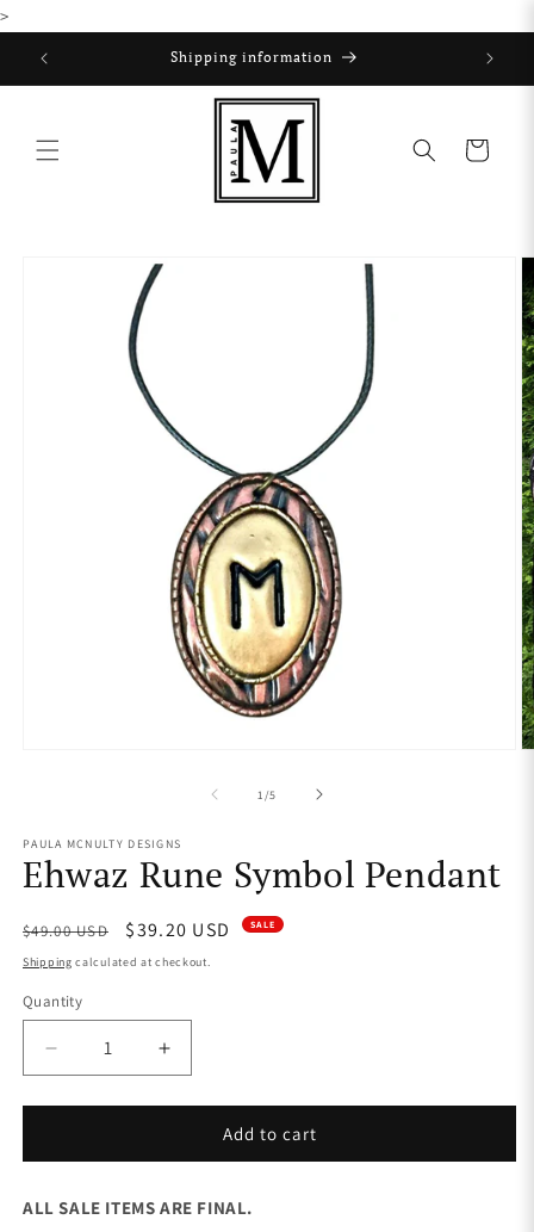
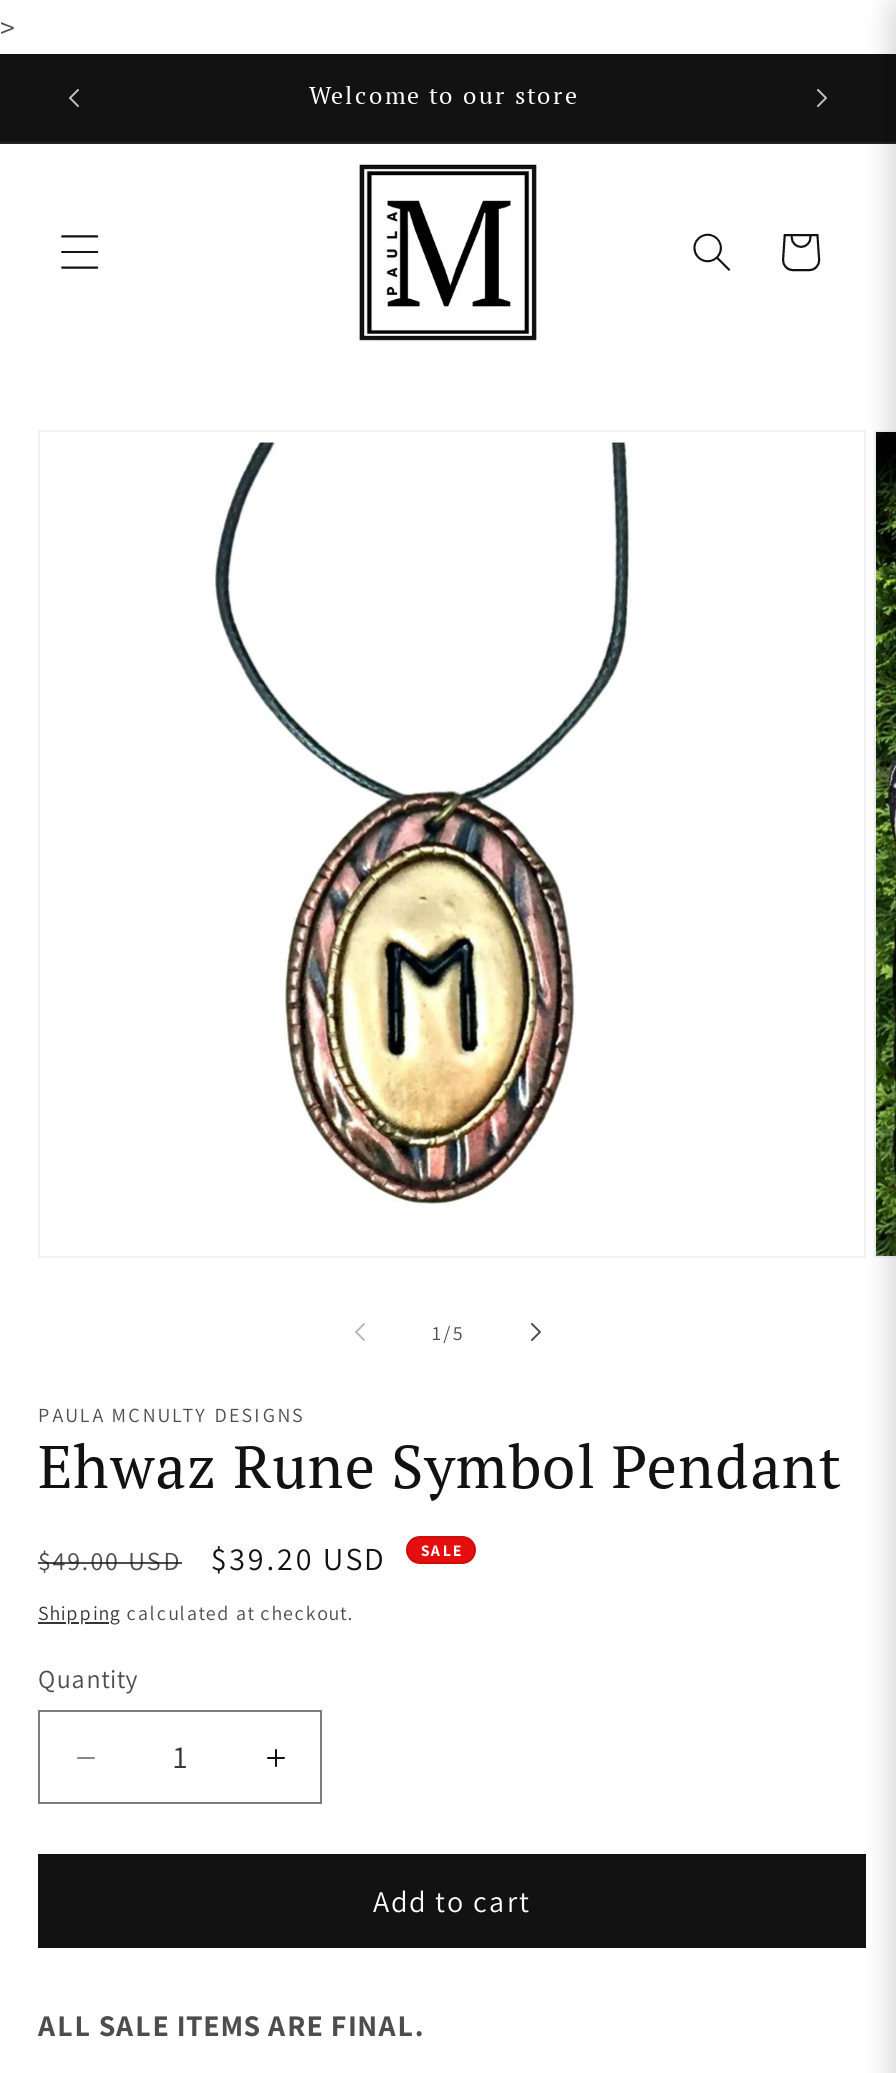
- Shipping information
+ Welcome to our store
